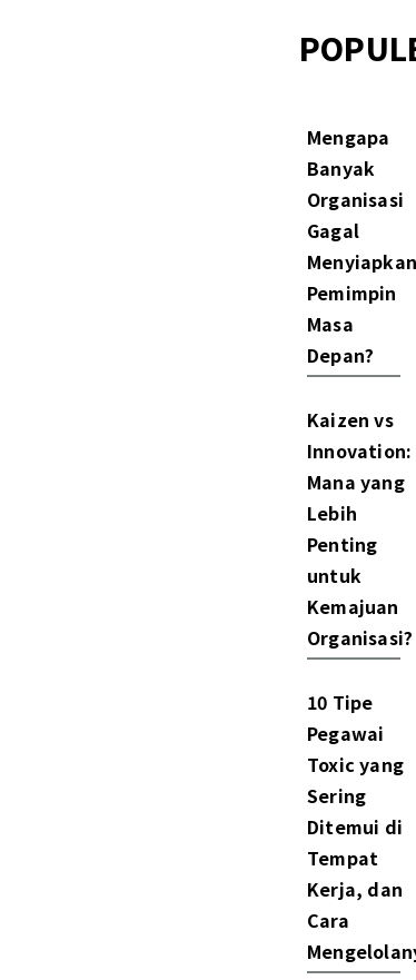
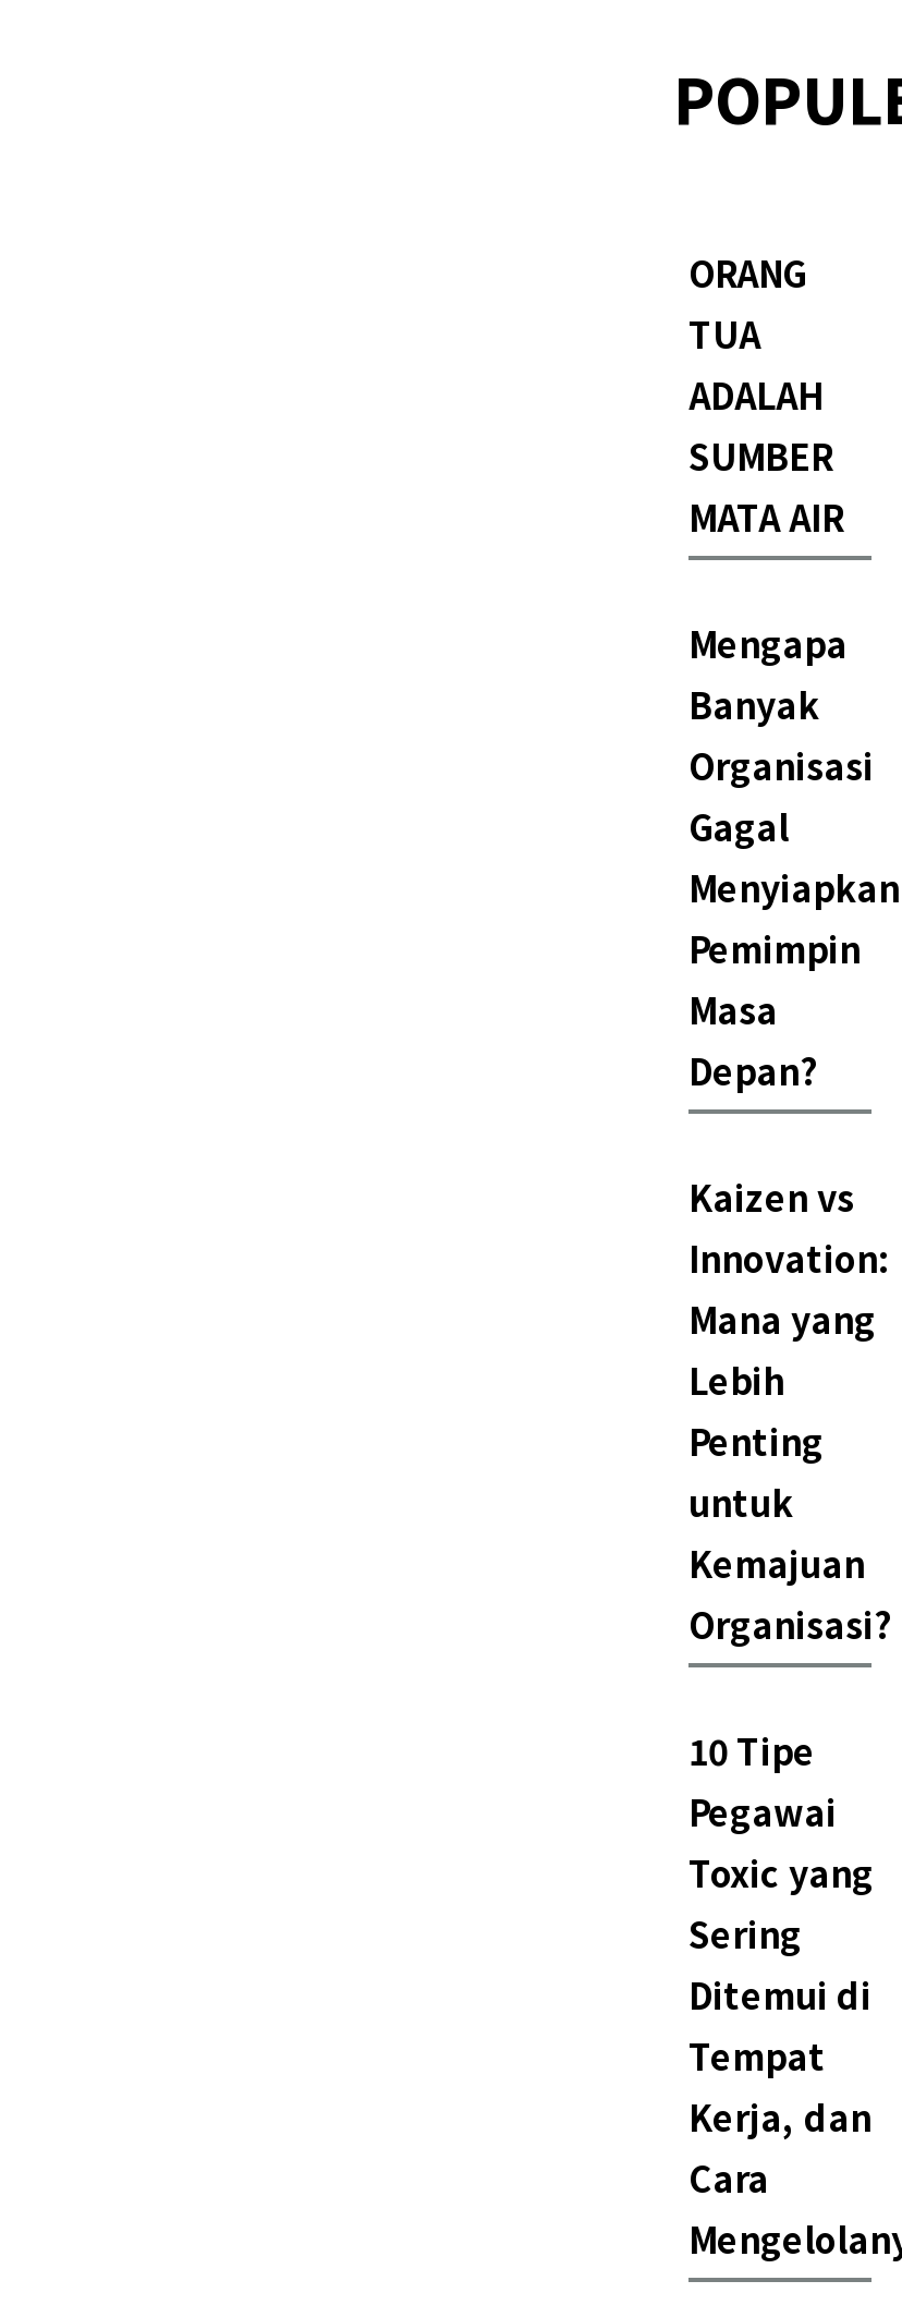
+ ORANG
+ TUA
+ ADALAH
+ SUMBER
+ MATA AIR
